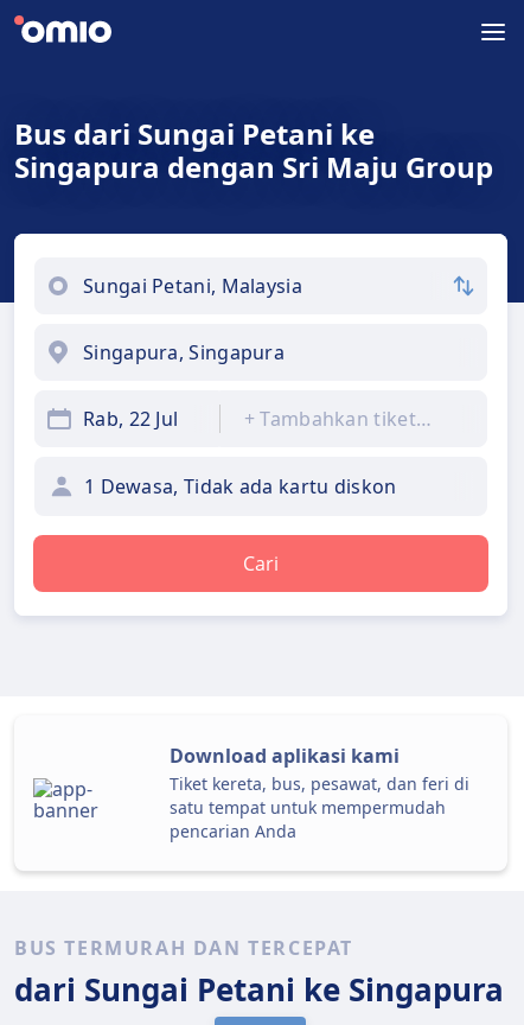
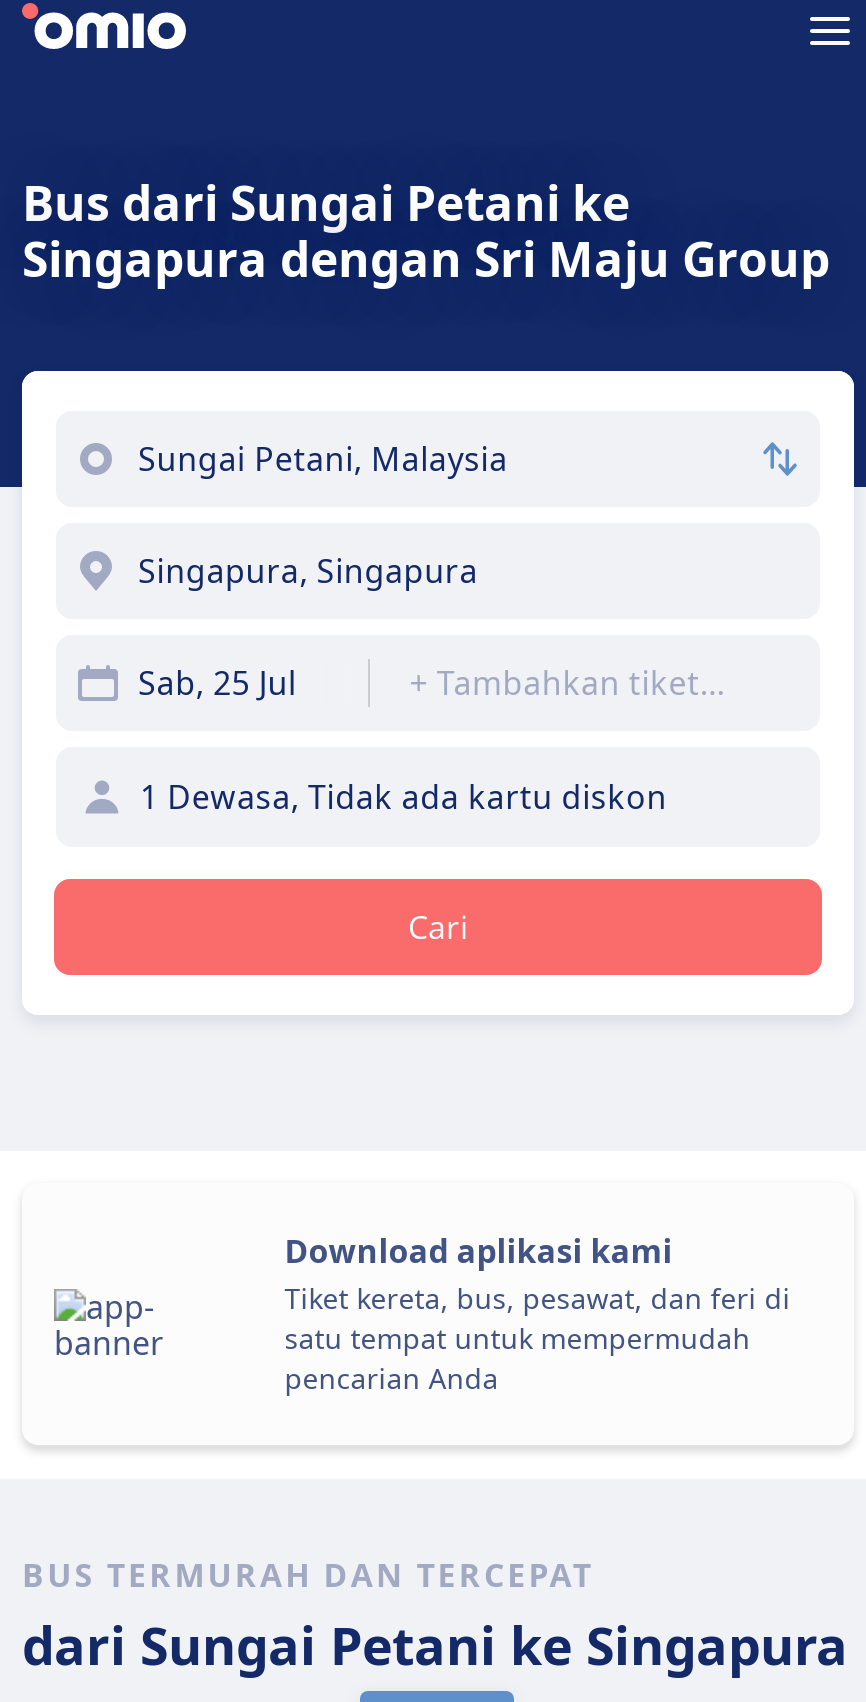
- Rab, 22 Jul
+ Sab, 25 Jul
